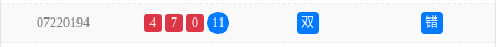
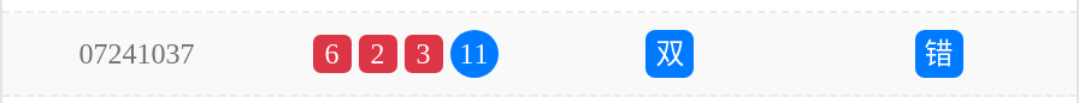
- 07220194
+ 07241037

- 4
+ 6

- 7
+ 2

- 0
+ 3
